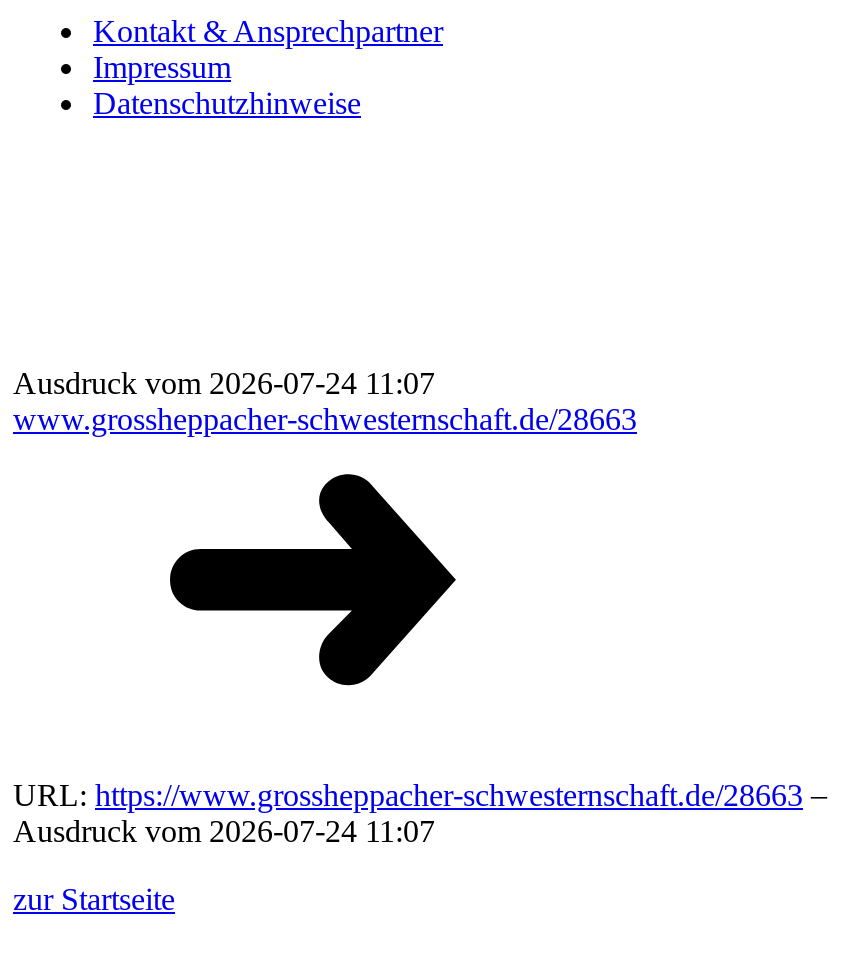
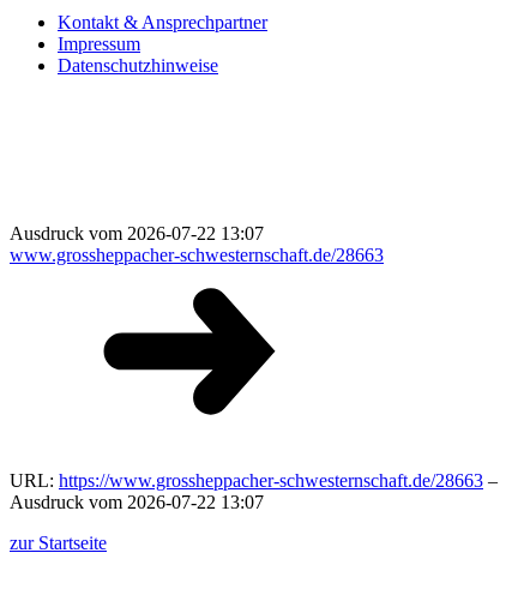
- Ausdruck vom 2026-07-24 11:07
+ Ausdruck vom 2026-07-22 13:07

- Ausdruck vom 2026-07-24 11:07
+ Ausdruck vom 2026-07-22 13:07
